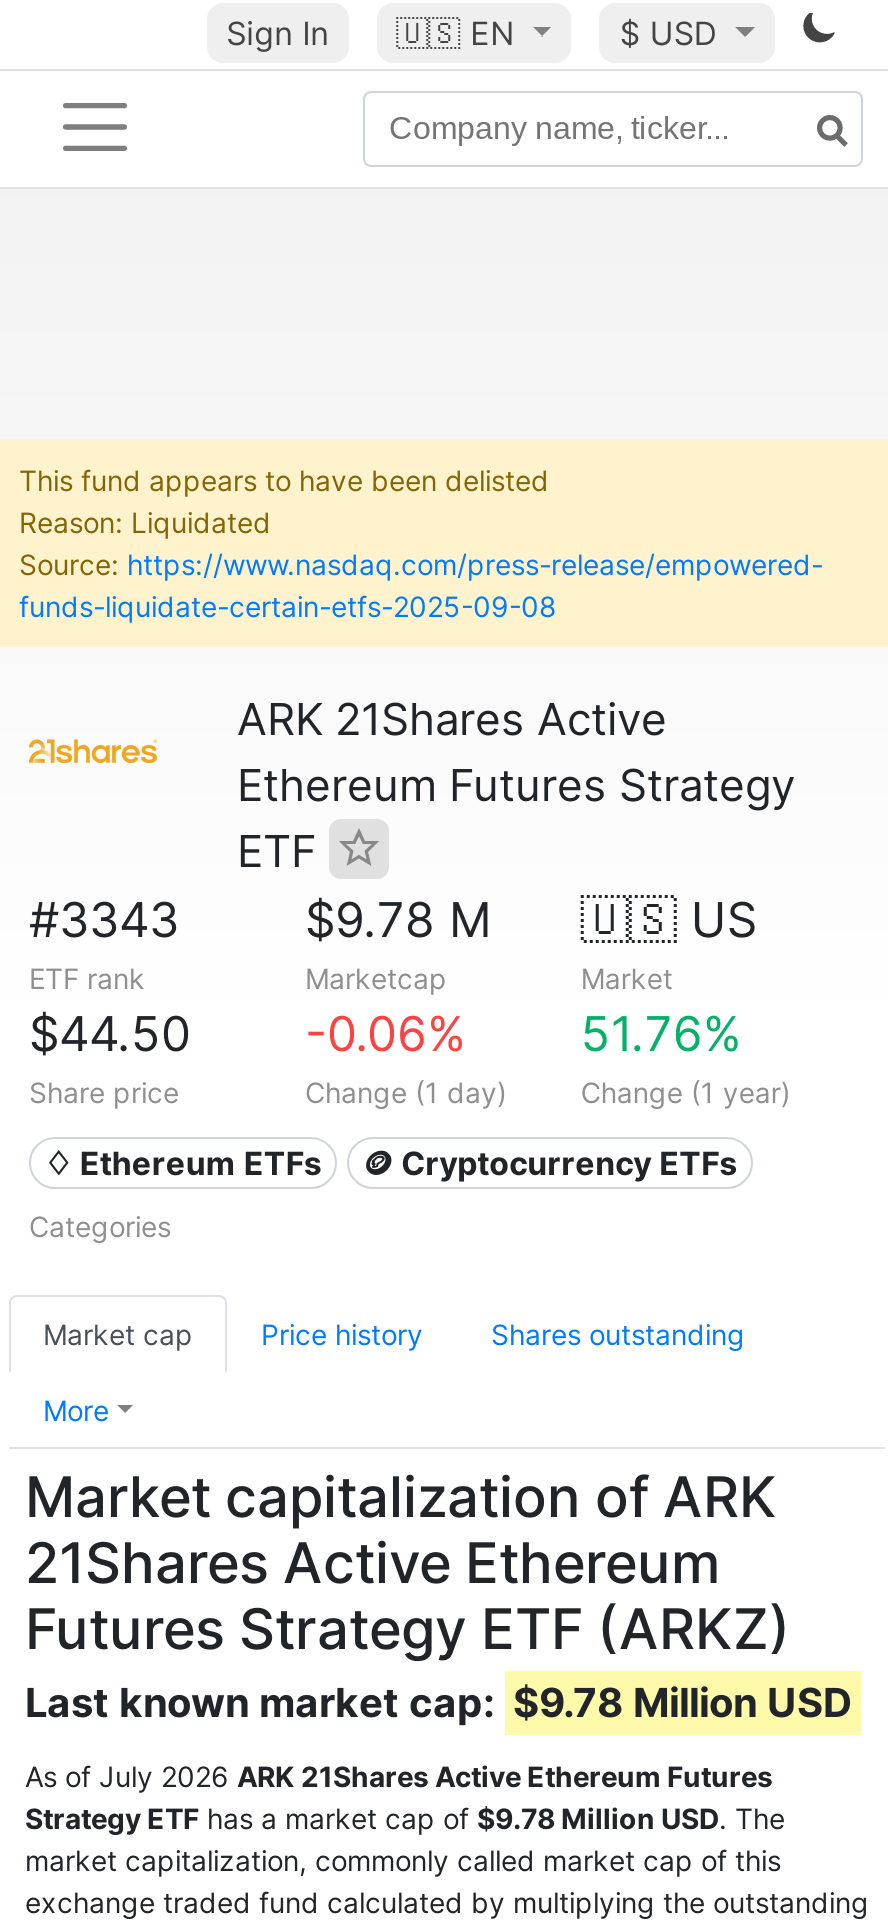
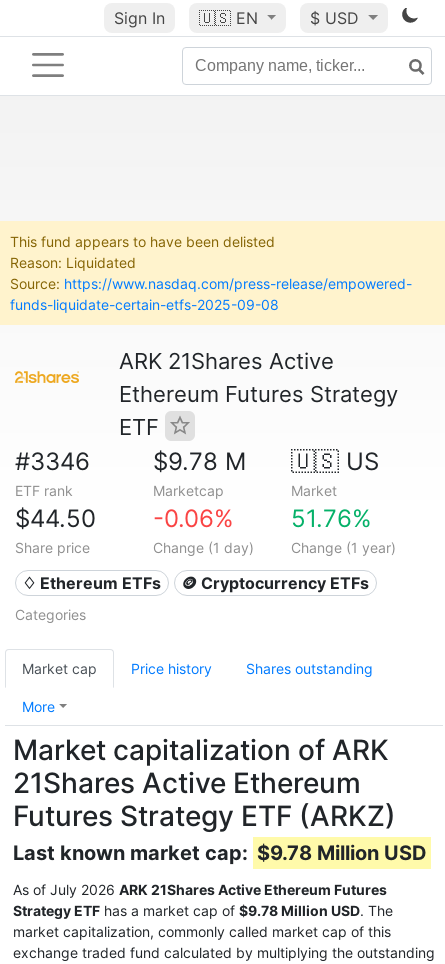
- #3343
+ #3346
